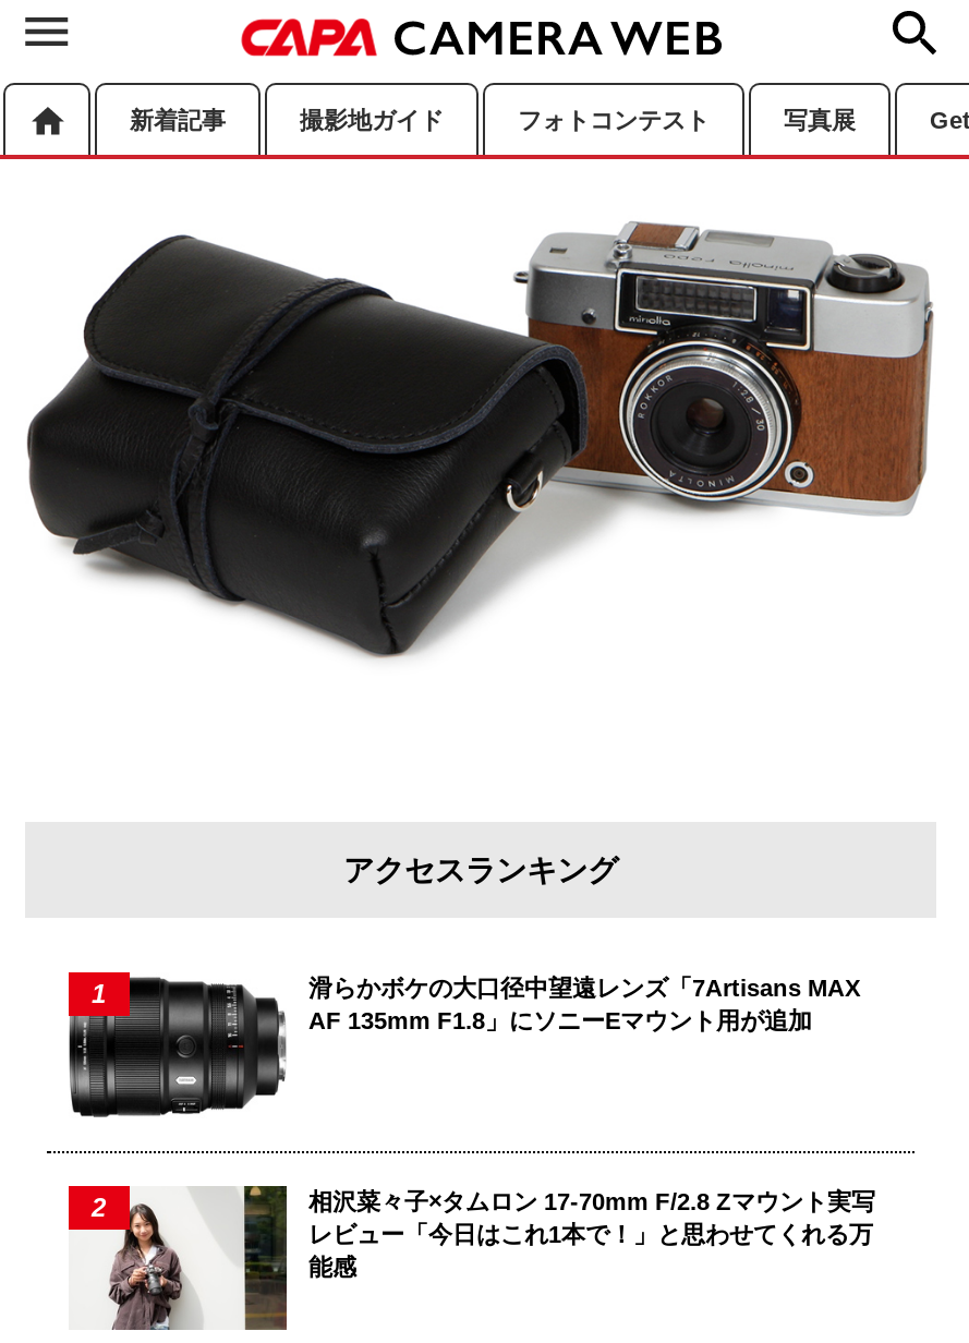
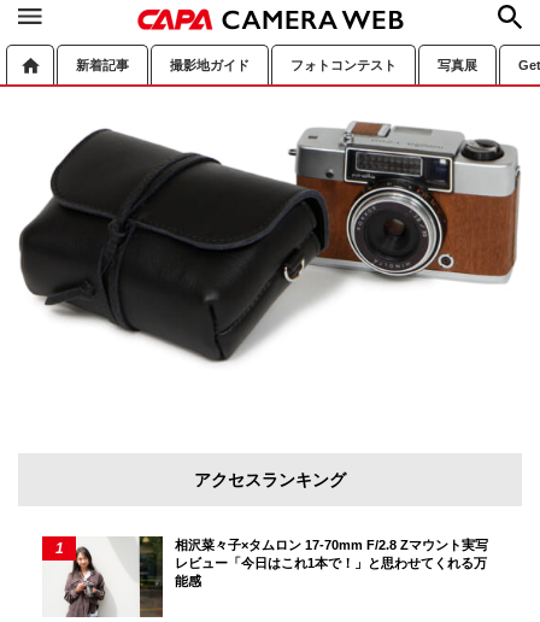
- [image]
- 滑らかボケの大口径中望遠レンズ「7Artisans MAX
- AF 135mm F1.8」にソニーEマウント用が追加
